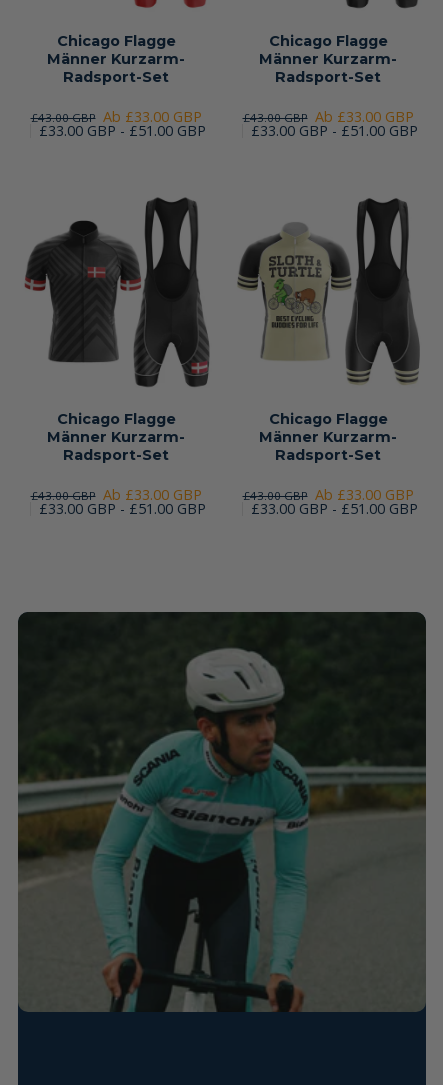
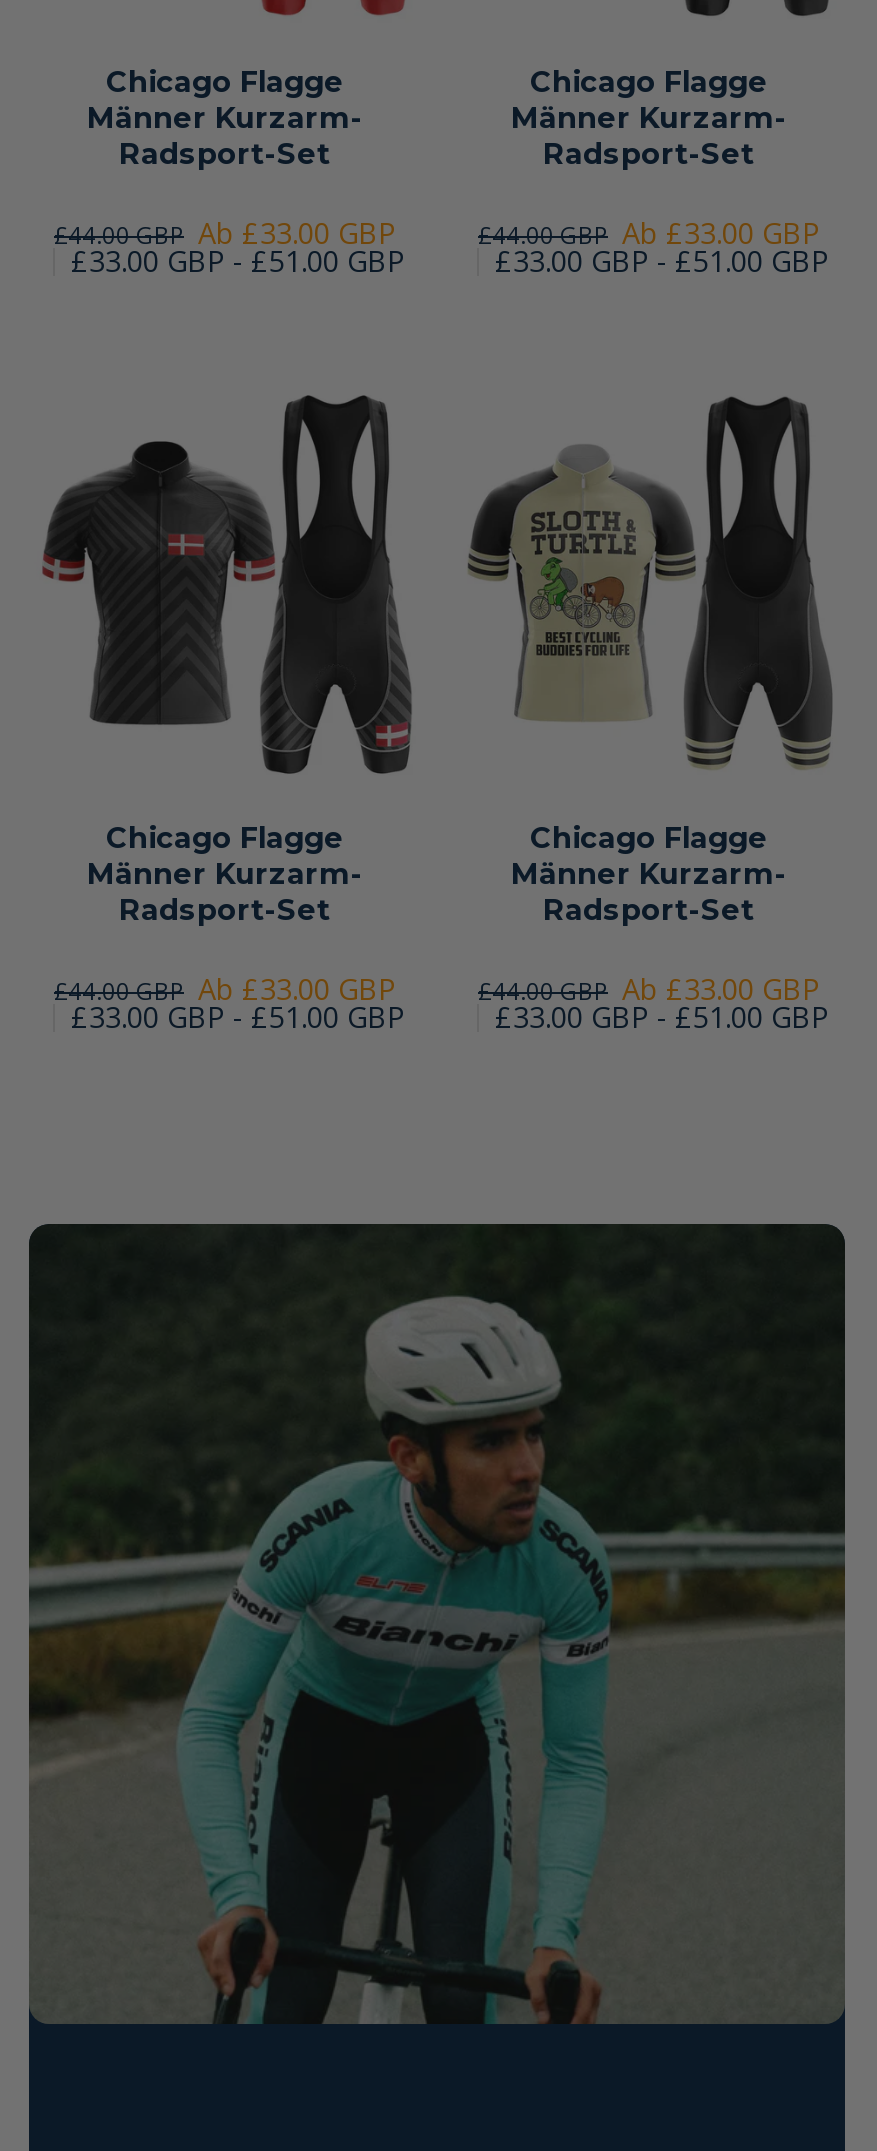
- £43.00 GBP Ab £33.00 GBP
+ £44.00 GBP Ab £33.00 GBP

- £43.00 GBP Ab £33.00 GBP
+ £44.00 GBP Ab £33.00 GBP

- £43.00 GBP Ab £33.00 GBP
+ £44.00 GBP Ab £33.00 GBP

- £43.00 GBP Ab £33.00 GBP
+ £44.00 GBP Ab £33.00 GBP
